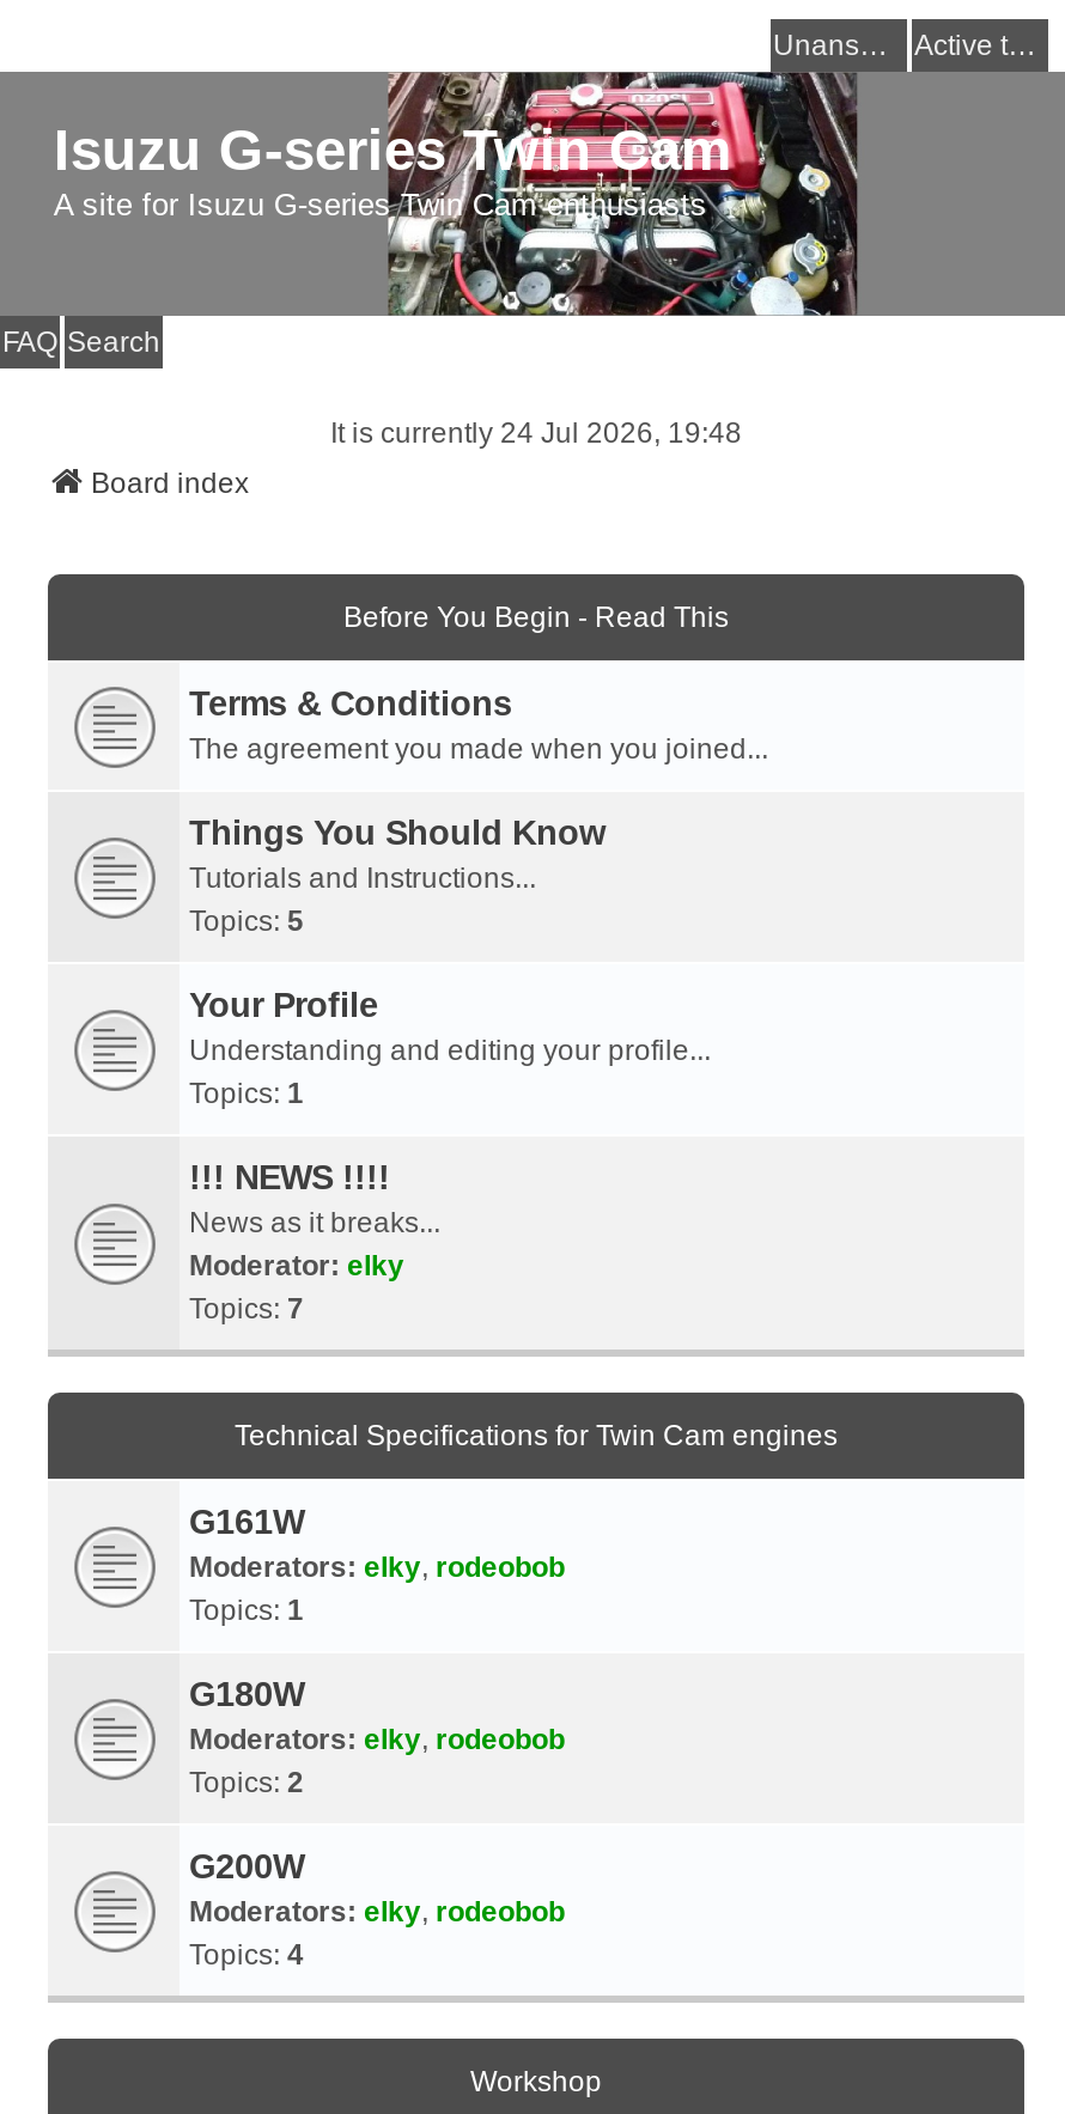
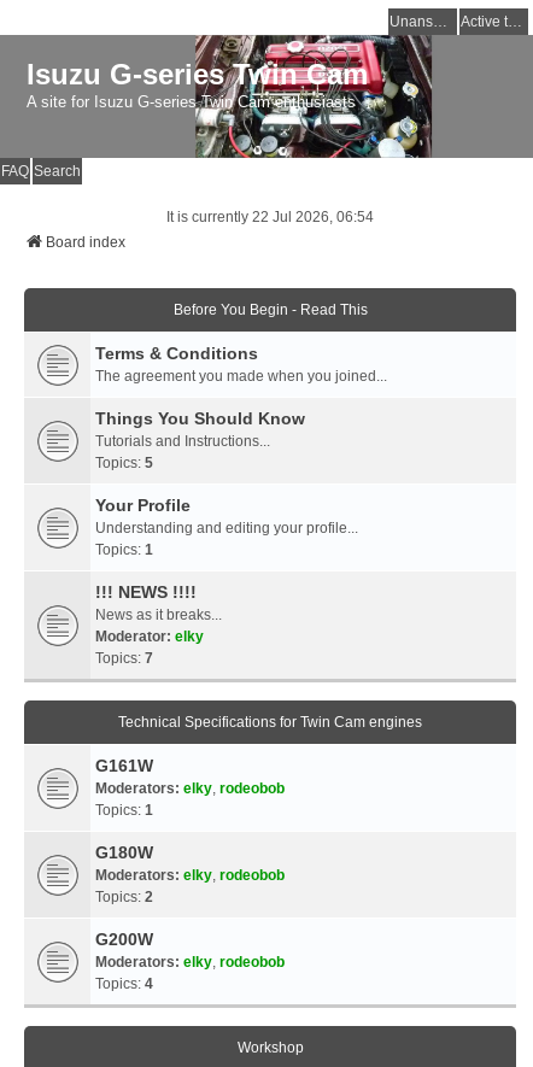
- It is currently 24 Jul 2026, 19:48
+ It is currently 22 Jul 2026, 06:54
